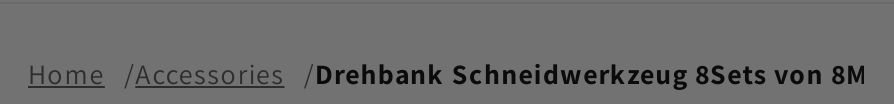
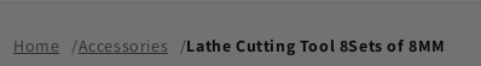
- Drehbank Schneidwerkzeug 8Sets von 8MM
+ Lathe Cutting Tool 8Sets of 8MM
